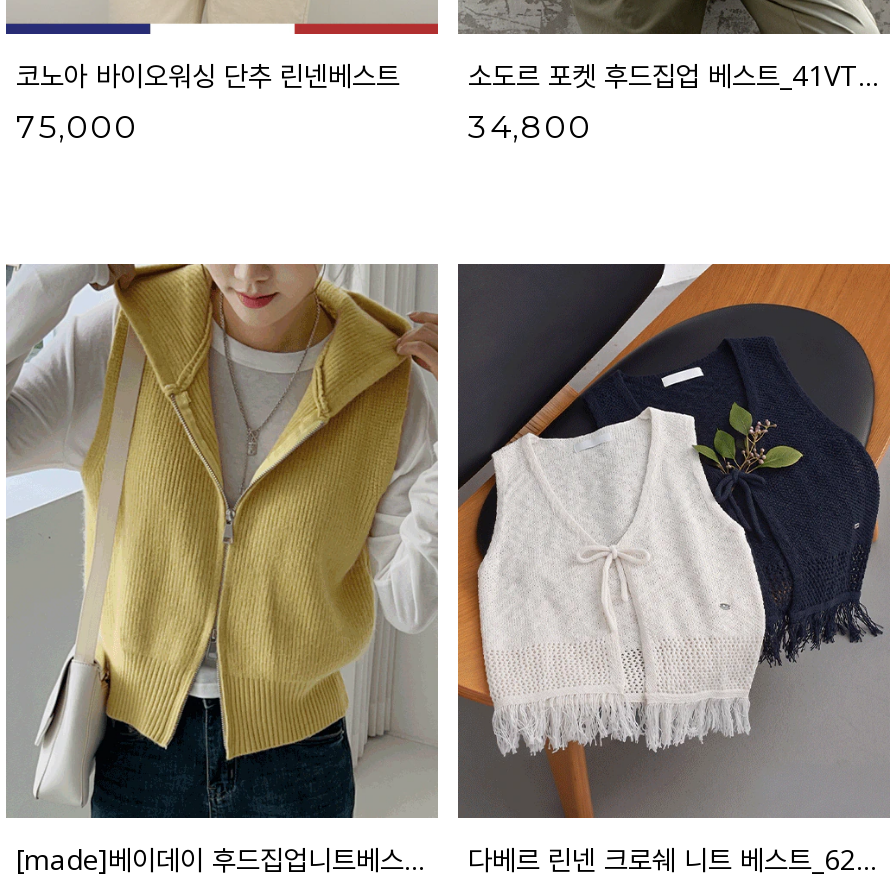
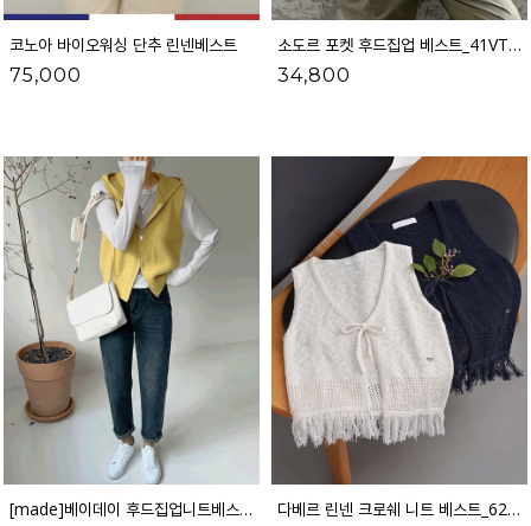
- [image]
+ [image]
